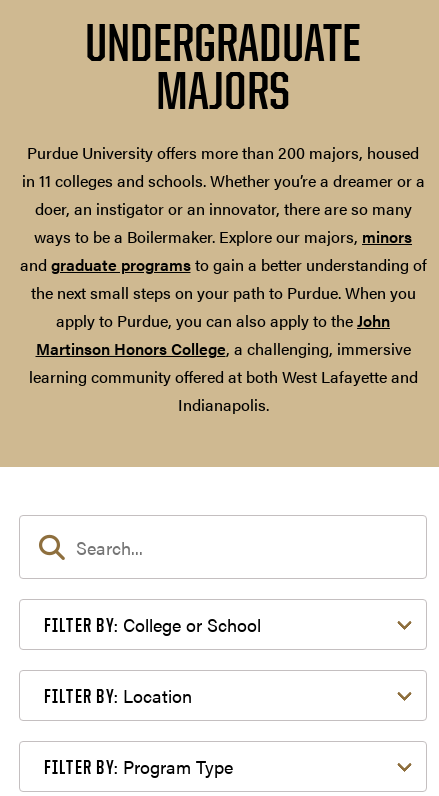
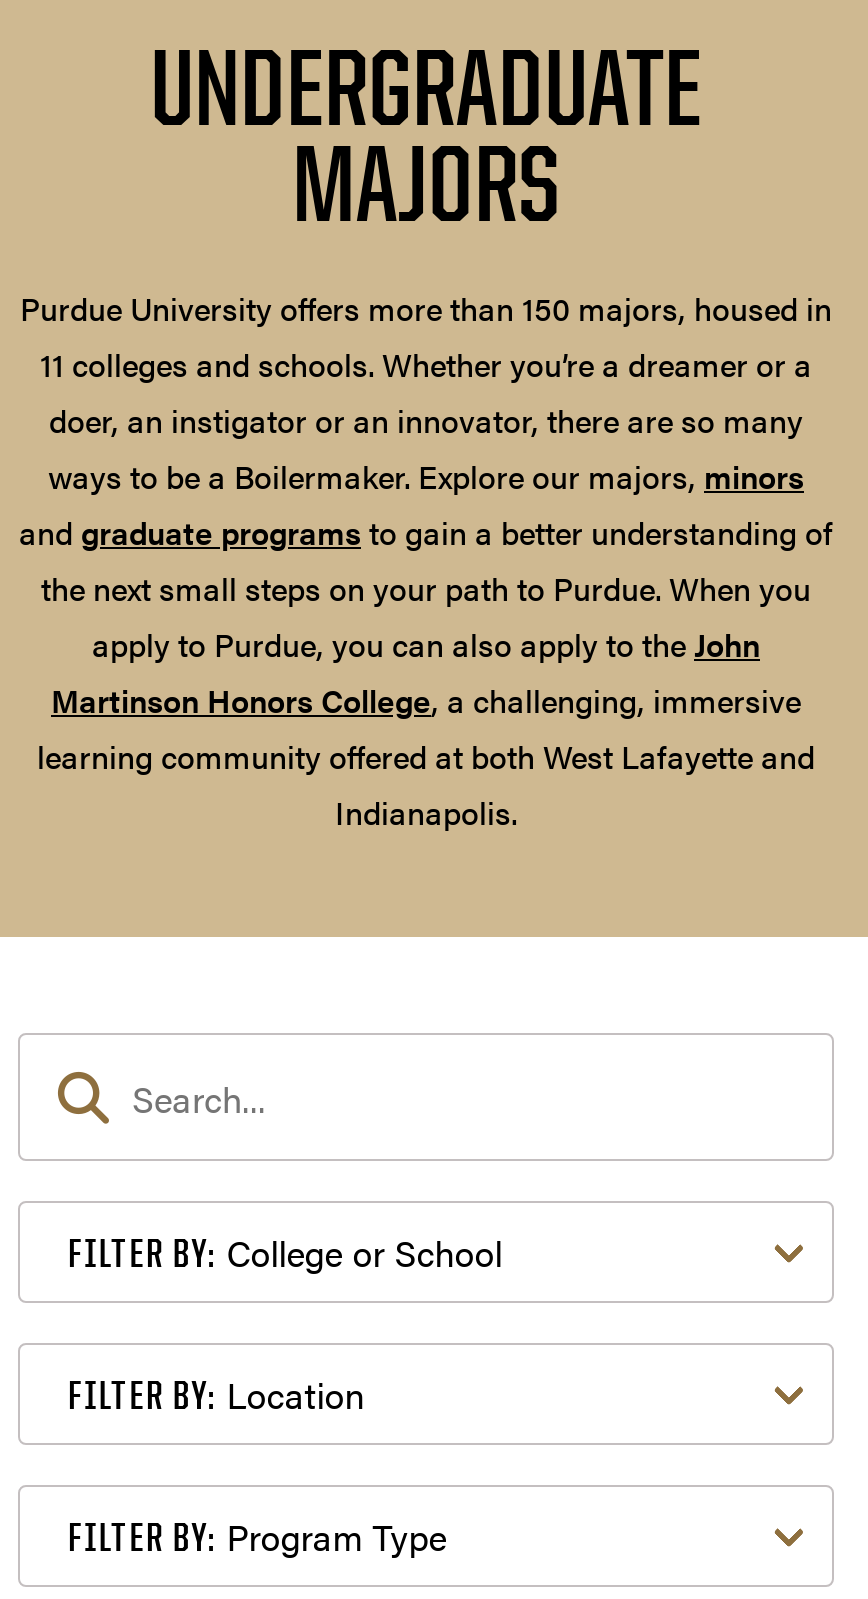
- Purdue University offers more than 200 majors, housed
- in 11 colleges and schools. Whether you’re a dreamer or a
+ Purdue University offers more than 150 majors, housed in
+ 11 colleges and schools. Whether you’re a dreamer or a
